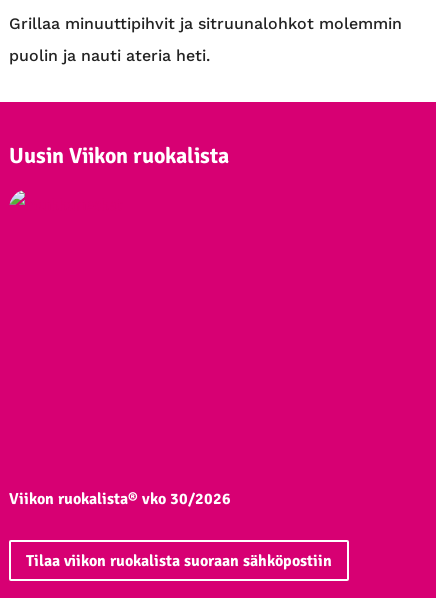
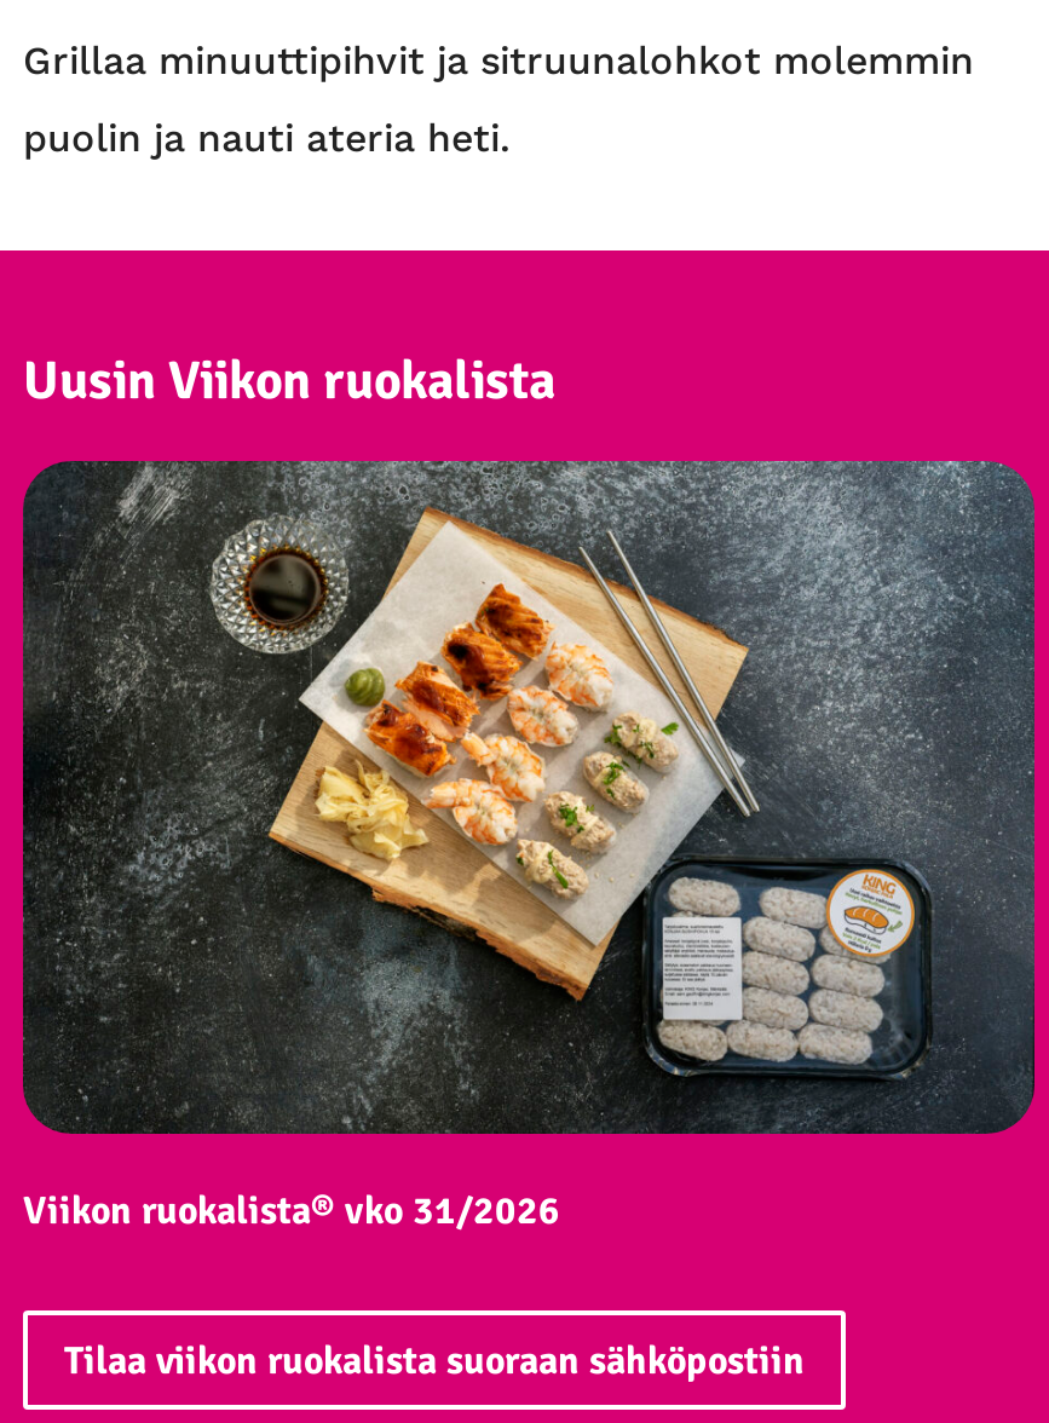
+ [image]

- Viikon ruokalista® vko 30/2026
+ Viikon ruokalista® vko 31/2026
